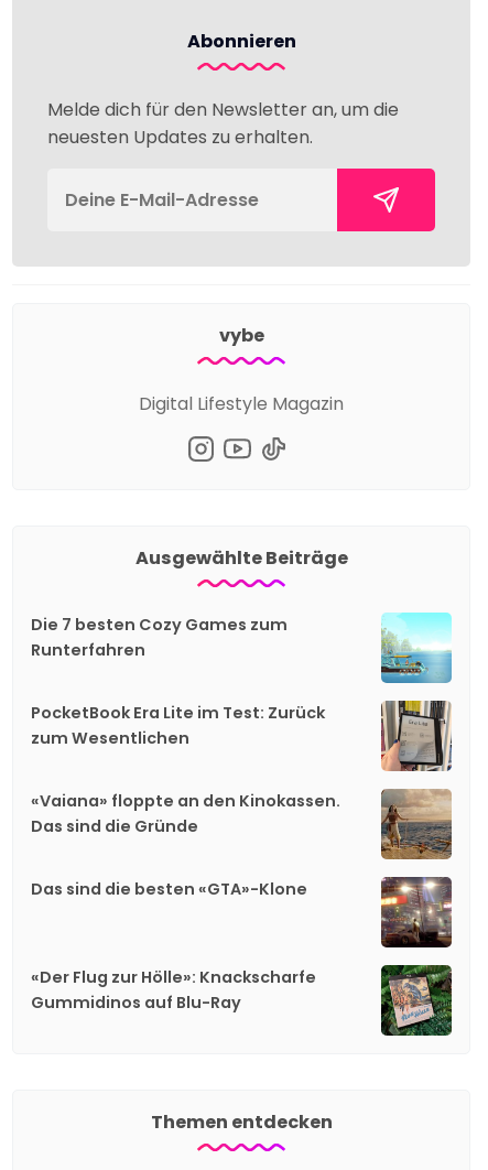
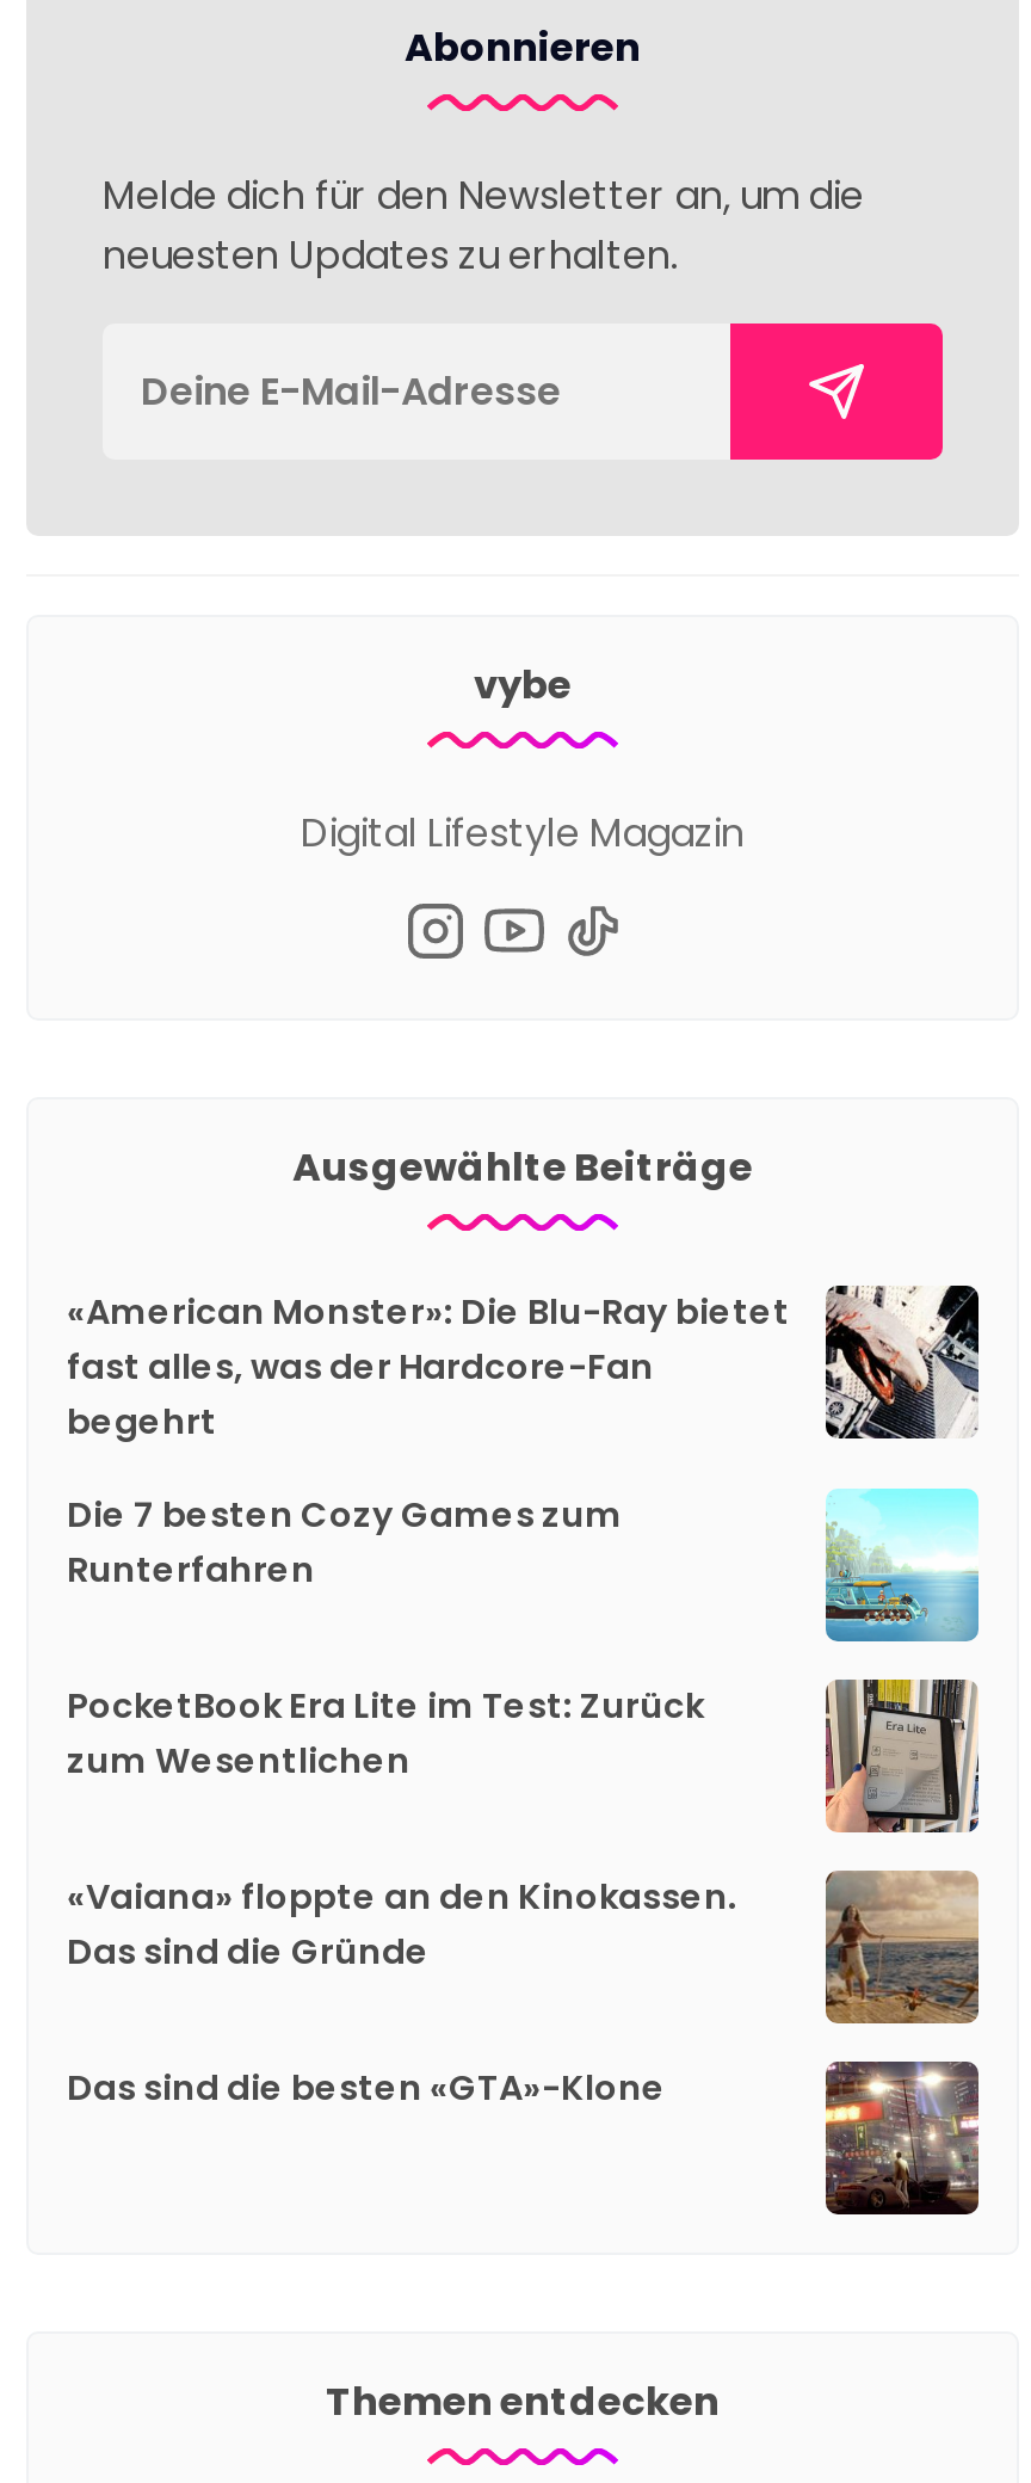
+ [image]
+ «American Monster»: Die Blu-Ray bietet
+ fast alles, was der Hardcore-Fan
+ begehrt

moved down: [image] | Die 7 besten Cozy Games zum | Runterfahren | PocketBook Era Lite im Test: Zurück | zum Wesentlichen | «Vaiana» floppte an den Kinokassen. | Das sind die Gründe | Das sind die besten «GTA»-Klone

moved down: [image]

- «Der Flug zur Hölle»: Knackscharfe
- Gummidinos auf Blu-Ray

- [image]
